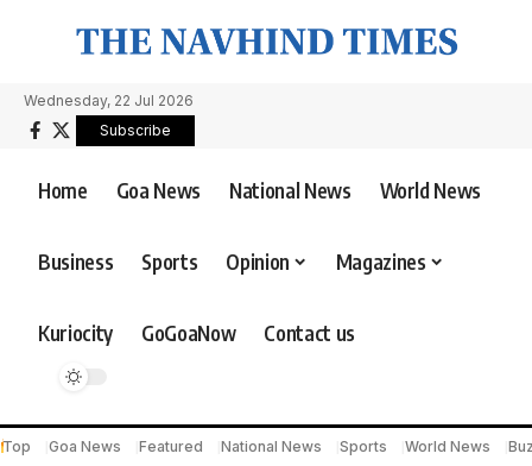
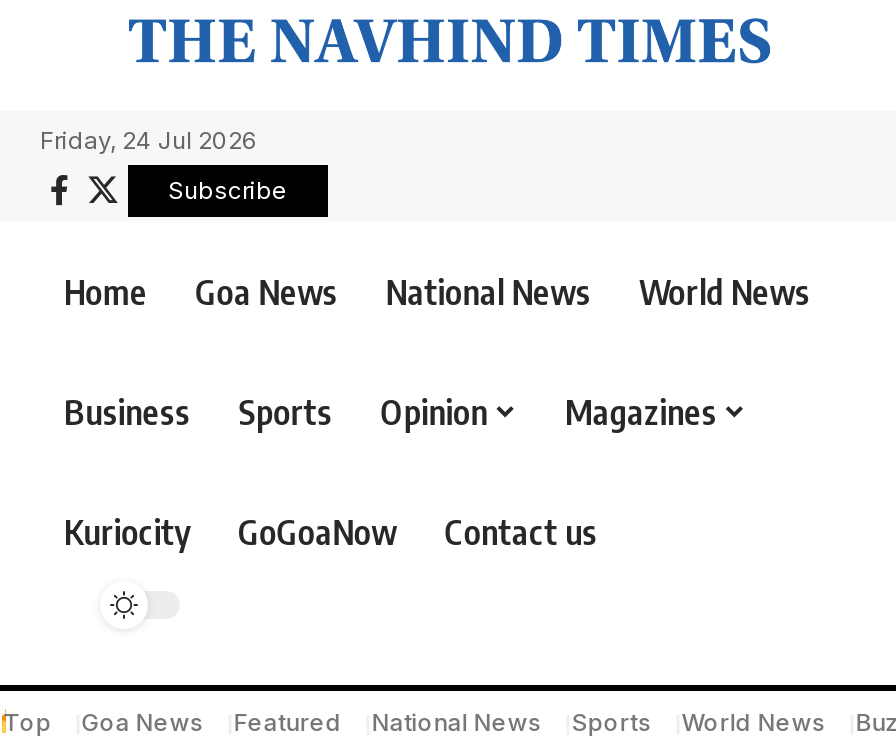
- Wednesday, 22 Jul 2026
+ Friday, 24 Jul 2026
